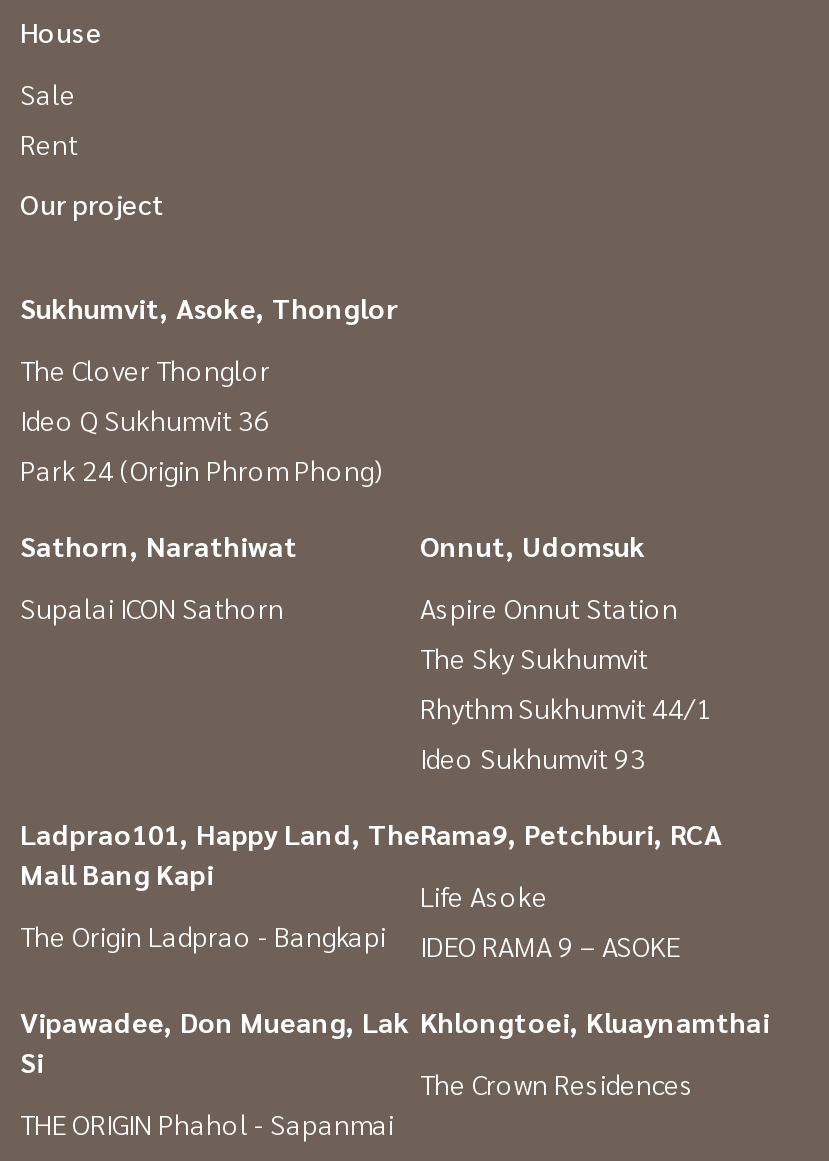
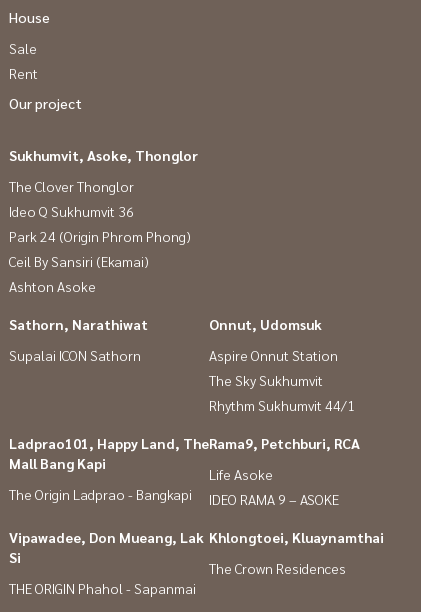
+ Ceil By Sansiri (Ekamai)
+ Ashton Asoke

moved down: Sathorn, Narathiwat | Supalai ICON Sathorn | Onnut, Udomsuk | Aspire Onnut Station | The Sky Sukhumvit | Rhythm Sukhumvit 44/1

- Ideo Sukhumvit 93
